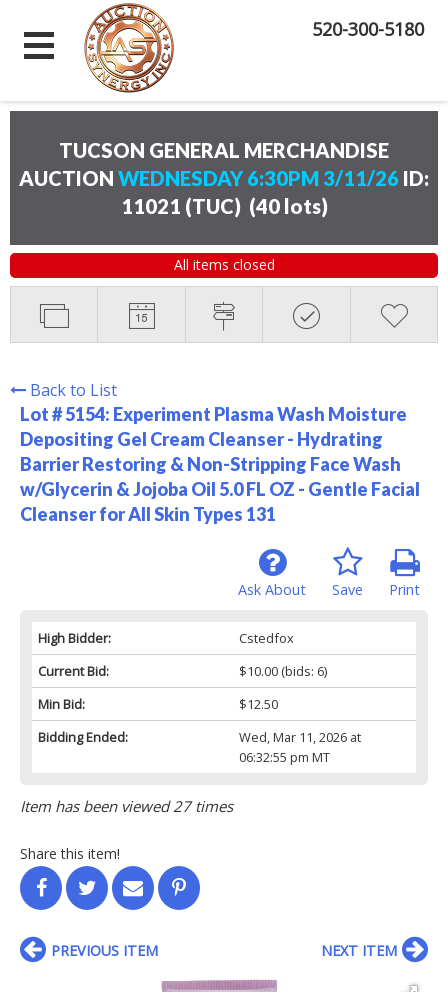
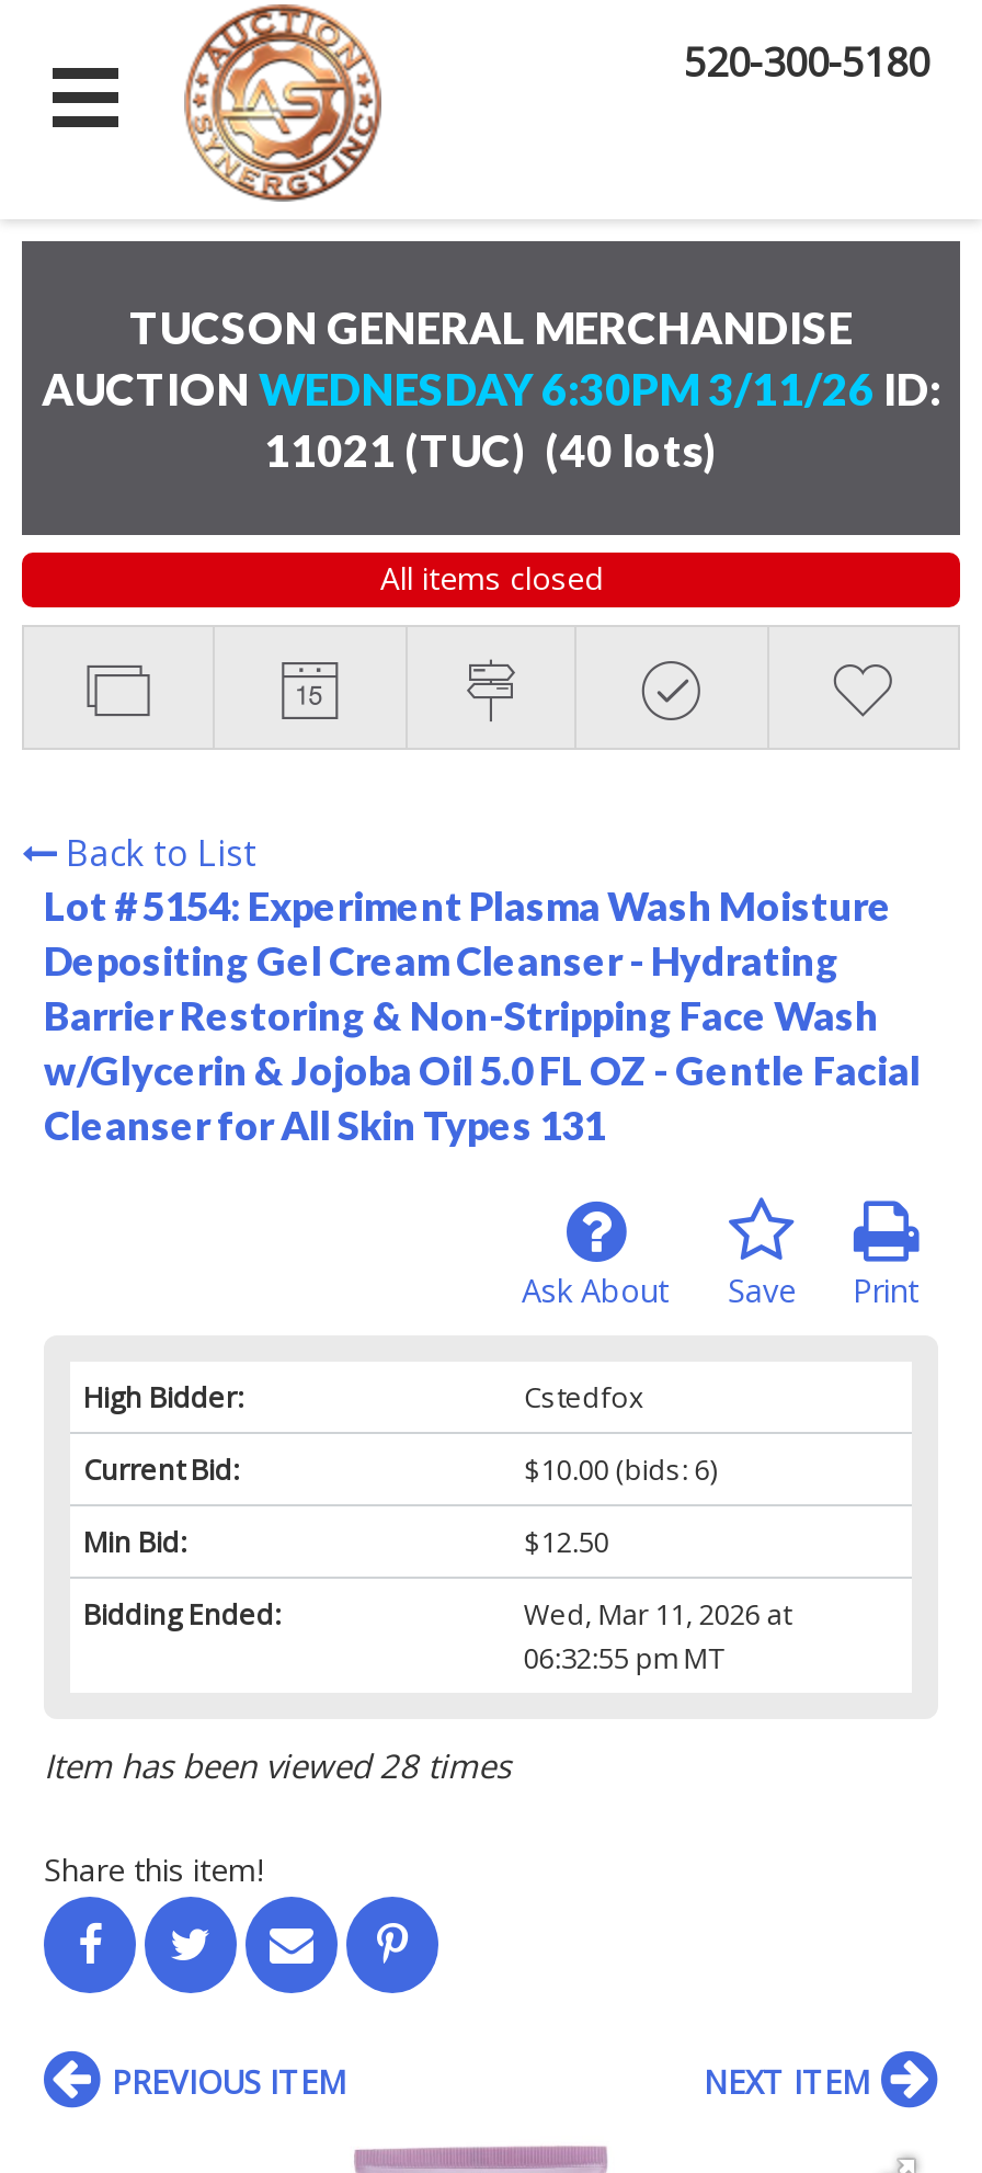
- Item has been viewed 27 times
+ Item has been viewed 28 times
